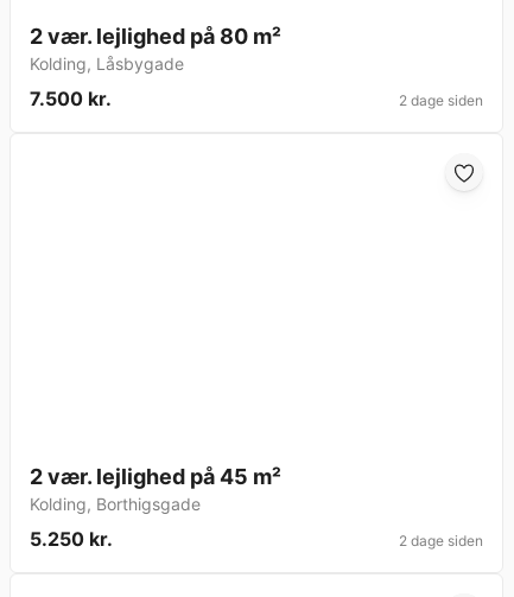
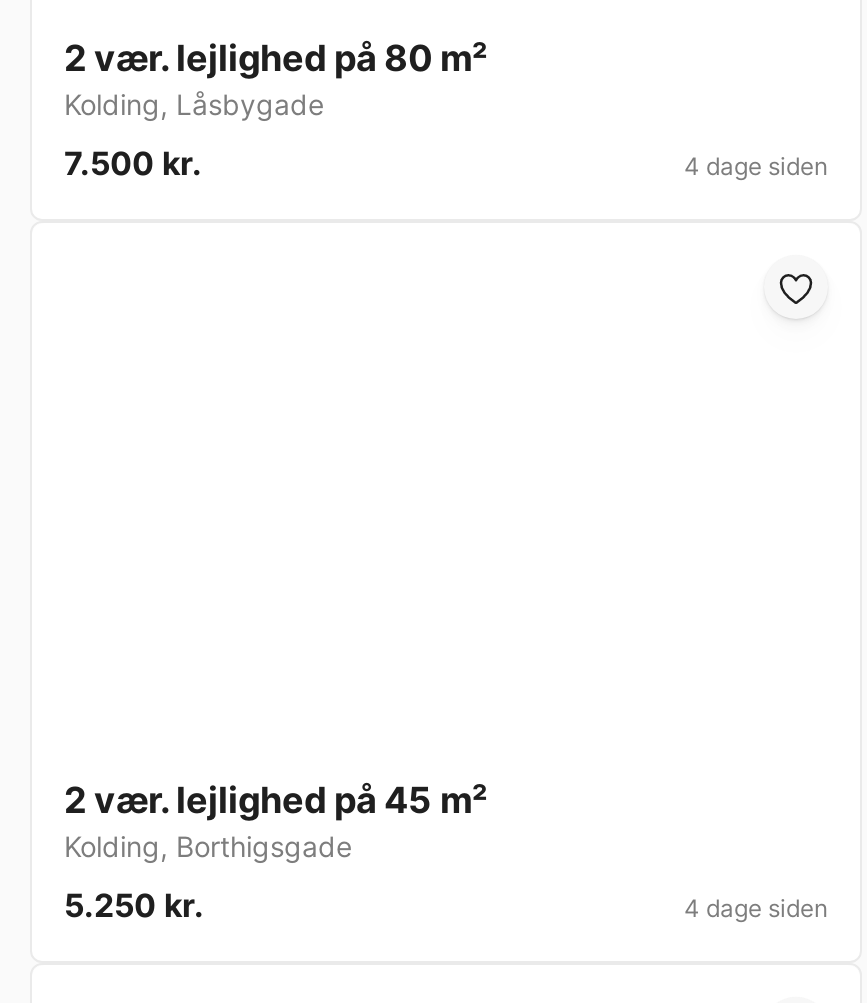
- 2 dage siden
+ 4 dage siden

- 2 dage siden
+ 4 dage siden
